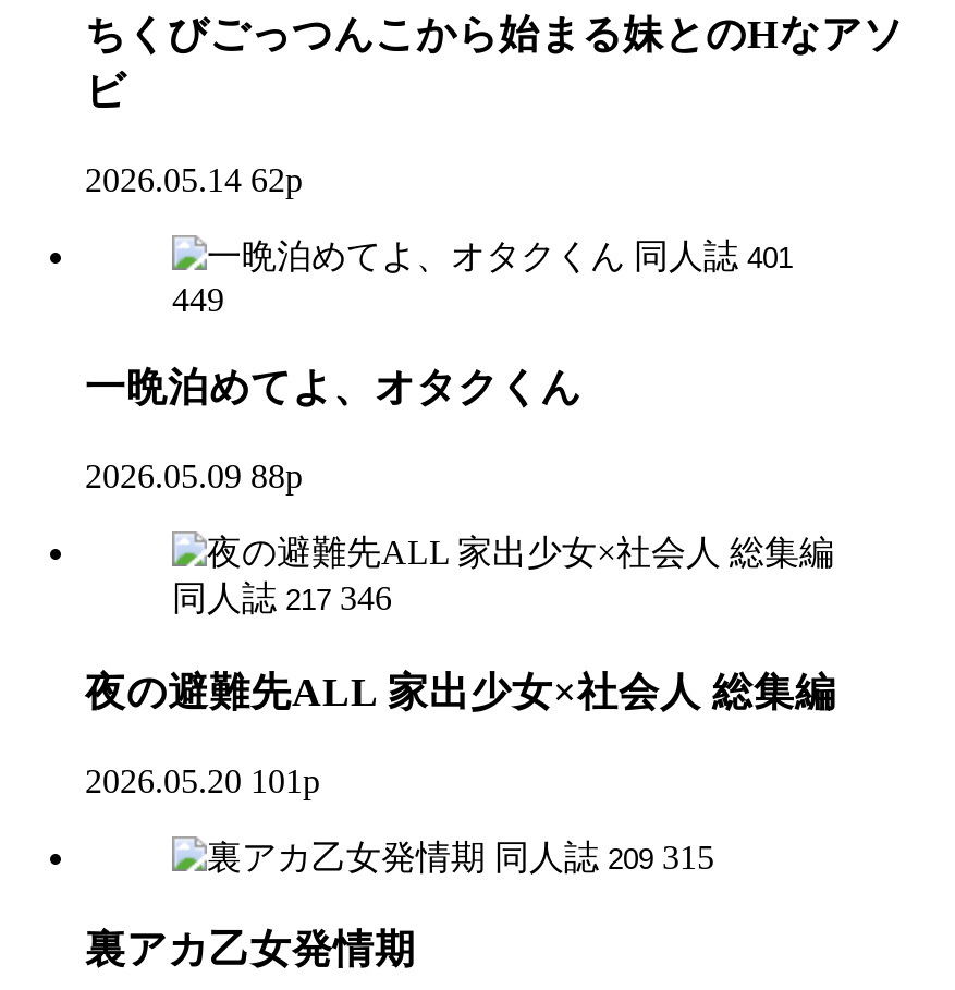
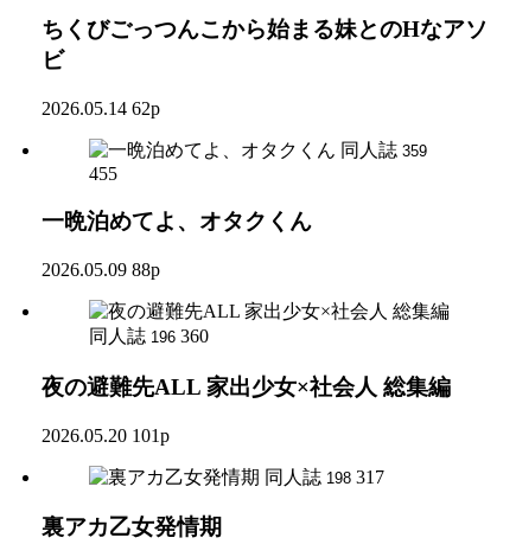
- 同人誌 401
+ 同人誌 359

- 449
+ 455

- 同人誌 217 346
+ 同人誌 196 360

- 同人誌 209 315
+ 同人誌 198 317
